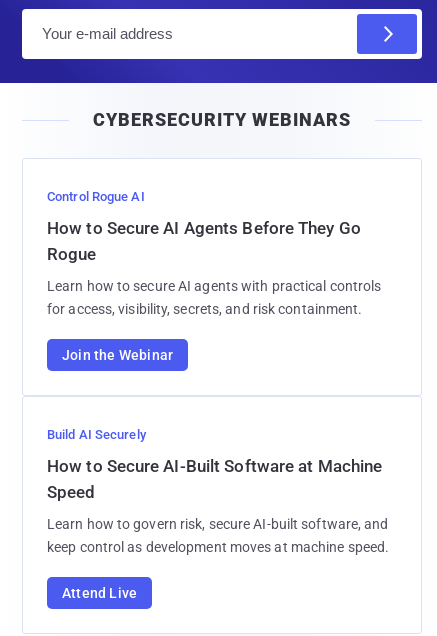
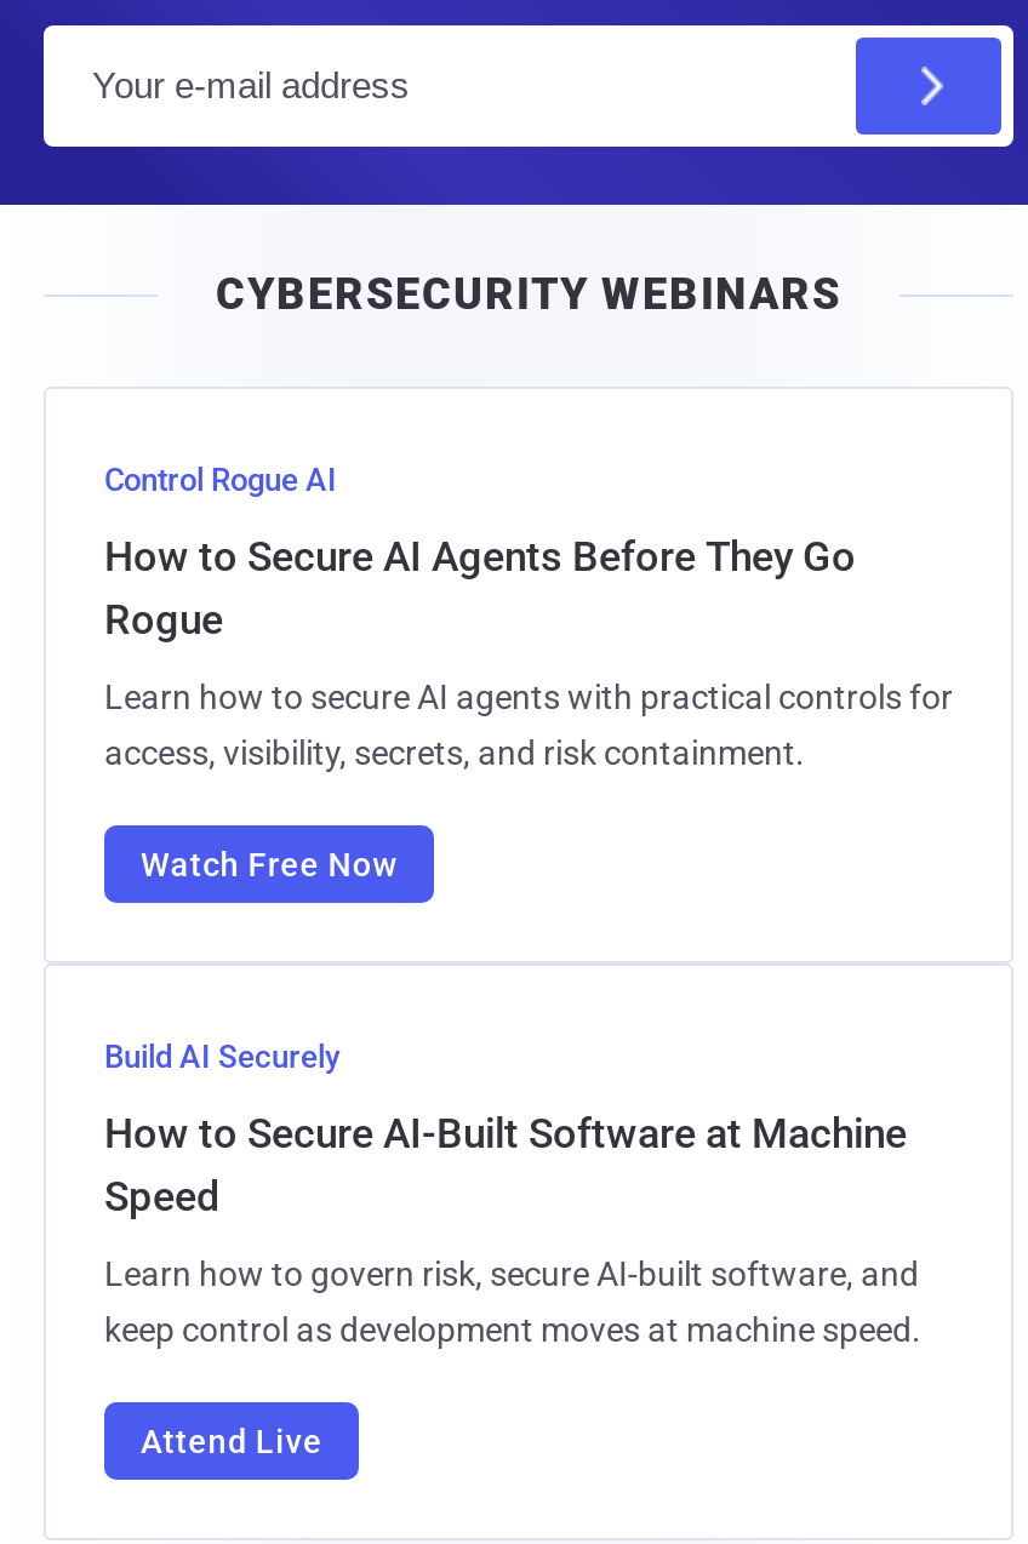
- Join the Webinar
+ Watch Free Now
